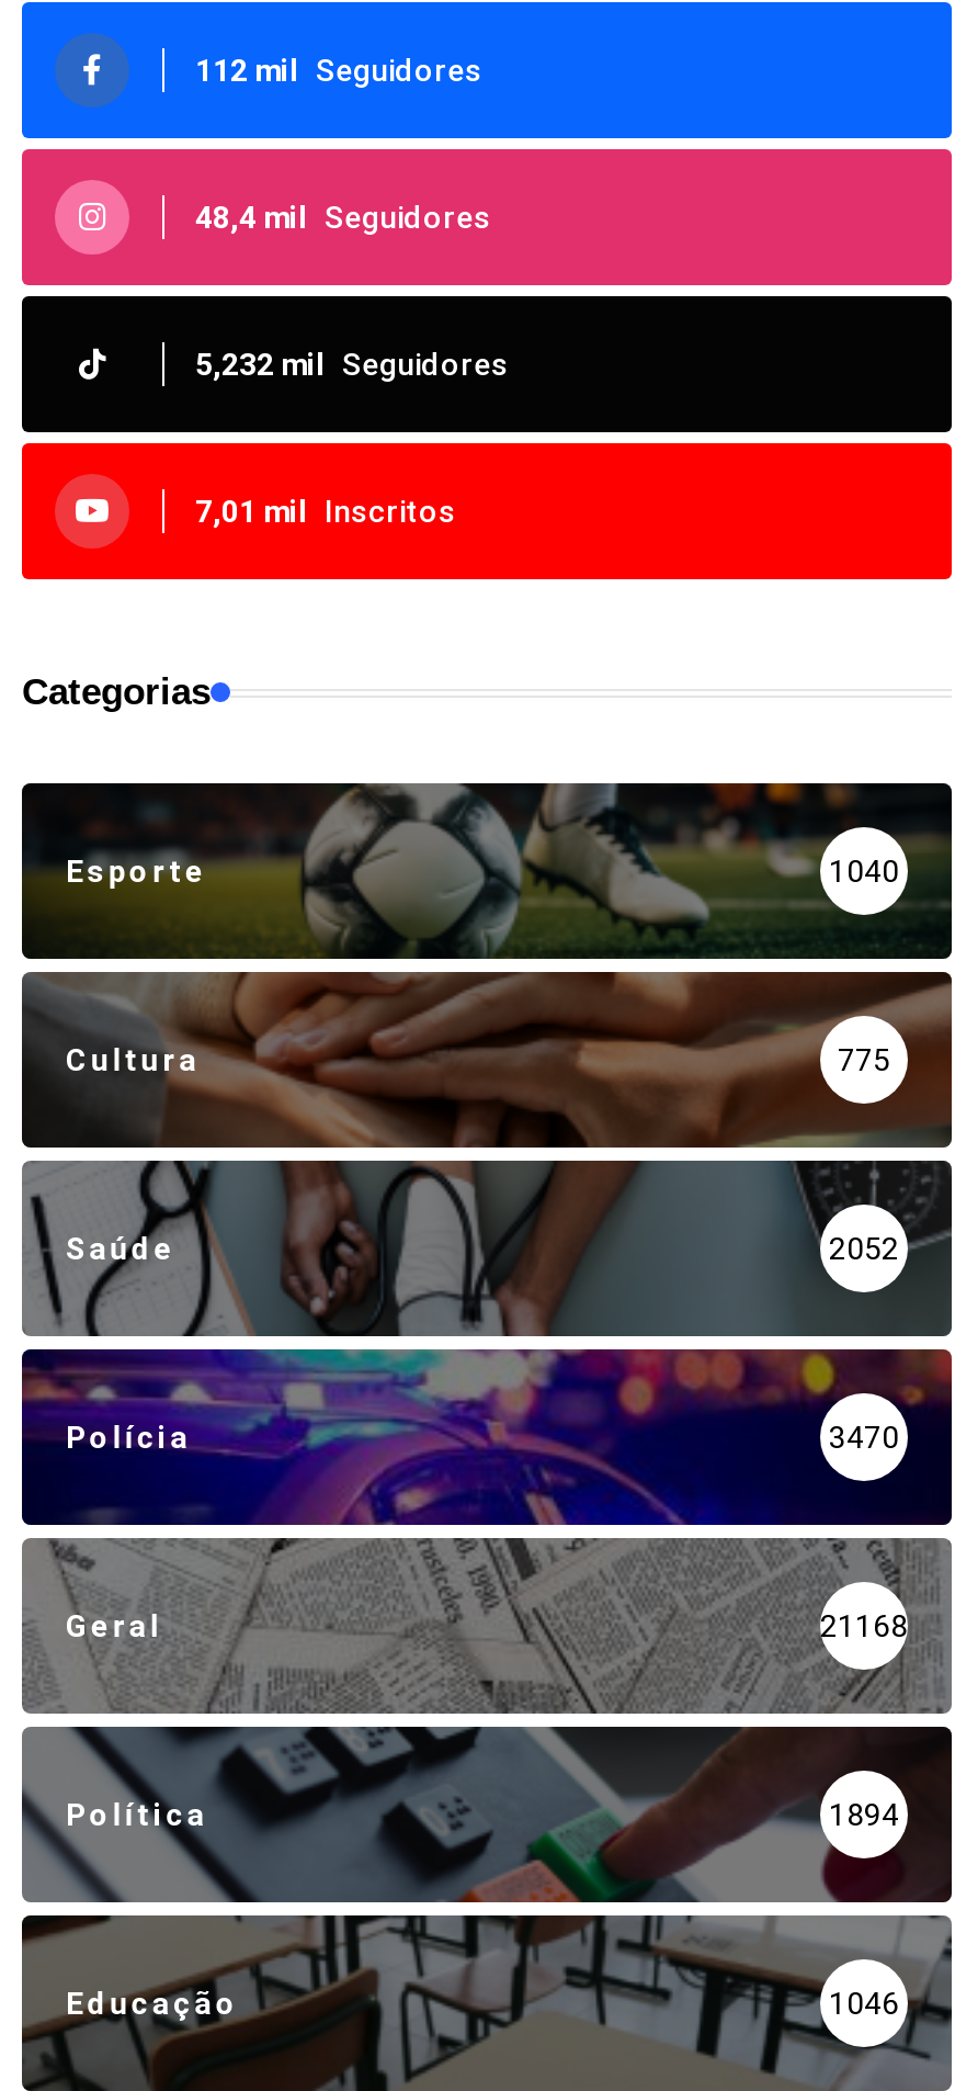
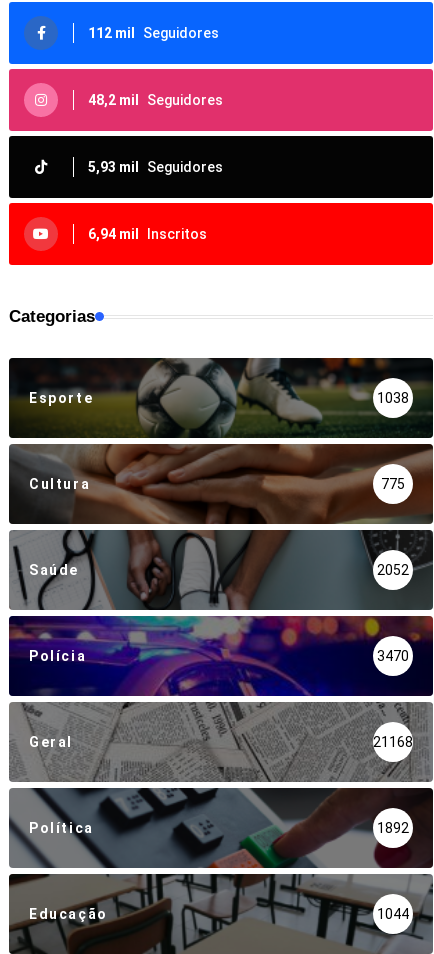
- 48,4 mil Seguidores
+ 48,2 mil Seguidores

- 5,232 mil Seguidores
+ 5,93 mil Seguidores

- 7,01 mil Inscritos
+ 6,94 mil Inscritos

- 1040
+ 1038

- 1894
+ 1892

- 1046
+ 1044
